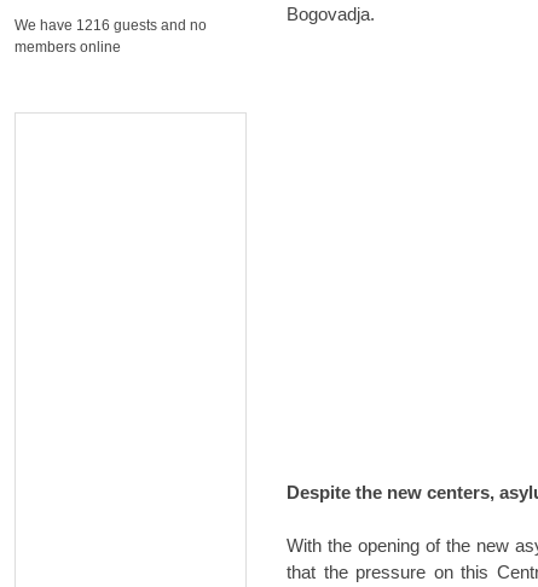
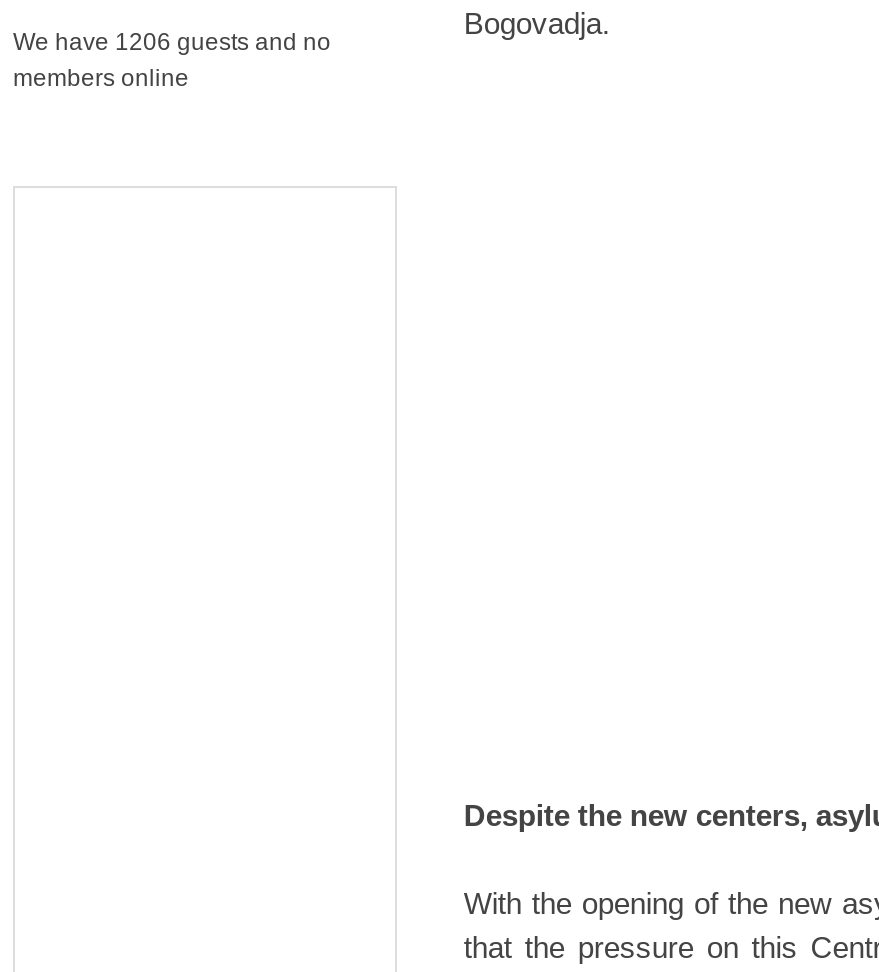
- We have 1216 guests and no
+ We have 1206 guests and no
